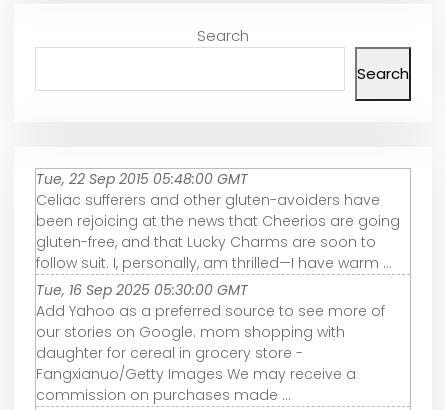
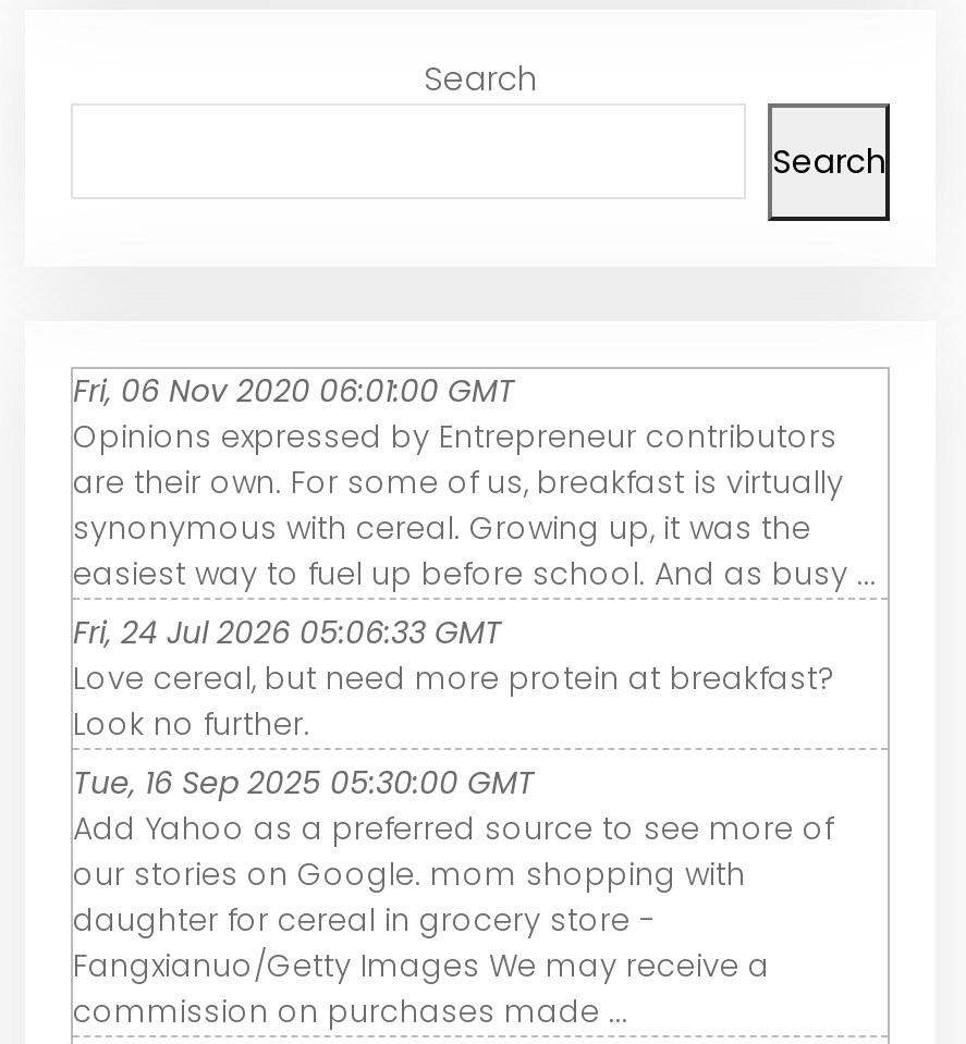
- Tue, 22 Sep 2015 05:48:00 GMT
- Celiac sufferers and other gluten-avoiders have
- been rejoicing at the news that Cheerios are going
- gluten-free, and that Lucky Charms are soon to
- follow suit. I, personally, am thrilled—I have warm ...
+ Fri, 06 Nov 2020 06:01:00 GMT
+ Opinions expressed by Entrepreneur contributors
+ are their own. For some of us, breakfast is virtually
+ synonymous with cereal. Growing up, it was the
+ easiest way to fuel up before school. And as busy ...
+ Fri, 24 Jul 2026 05:06:33 GMT
+ Love cereal, but need more protein at breakfast?
+ Look no further.
